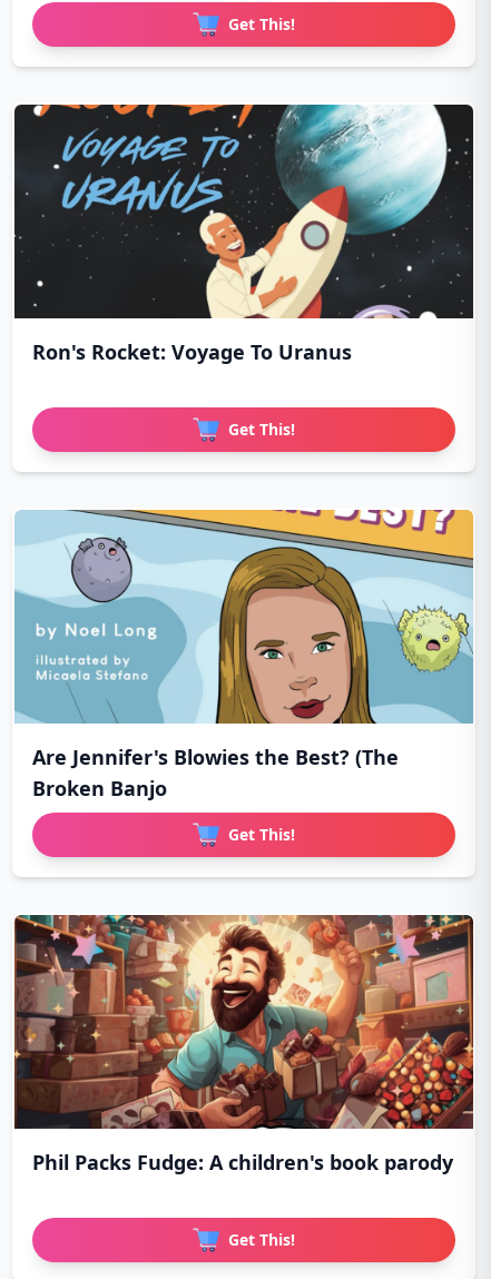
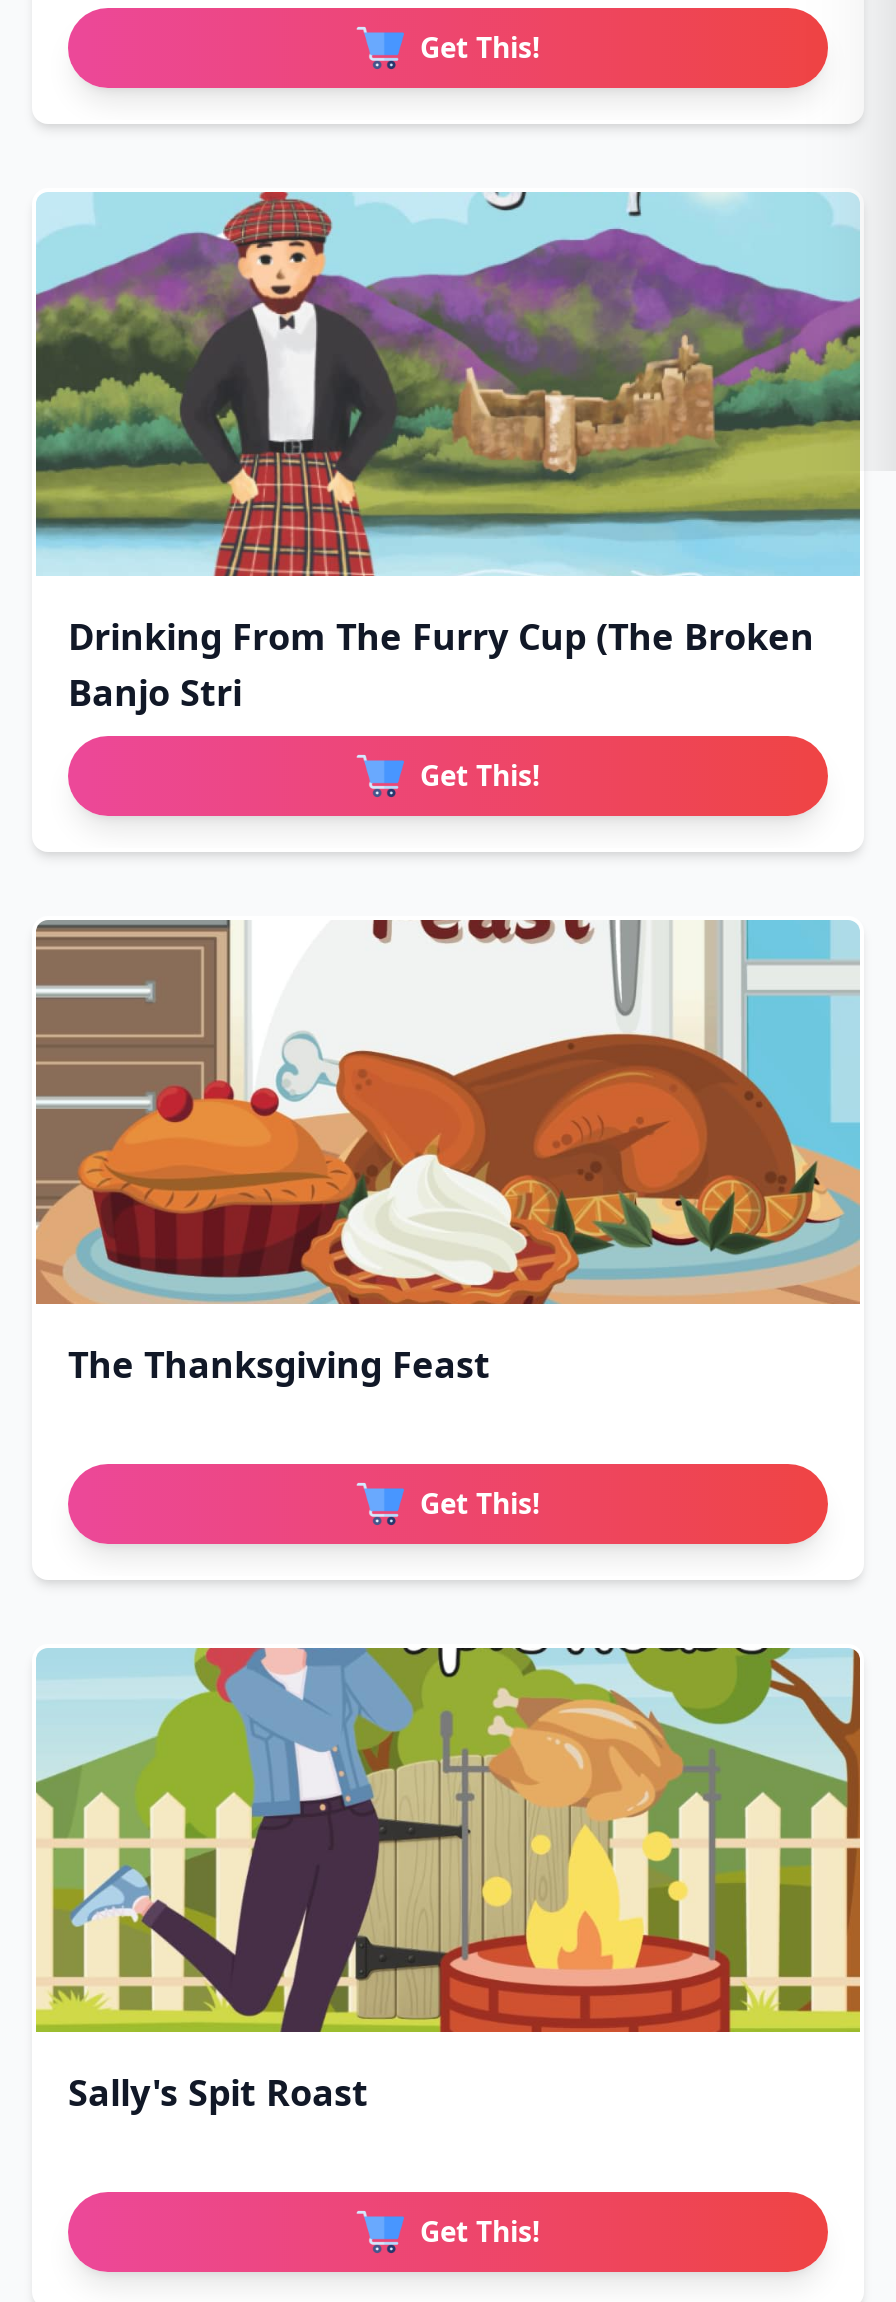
- [image]
- Ron's Rocket: Voyage To Uranus
+ [image]
+ Drinking From The Furry Cup (The Broken
+ Banjo Stri

- [image]
- Are Jennifer's Blowies the Best? (The
- Broken Banjo
+ [image]
+ The Thanksgiving Feast

- [image]
- Phil Packs Fudge: A children's book parody
+ [image]
+ Sally's Spit Roast
